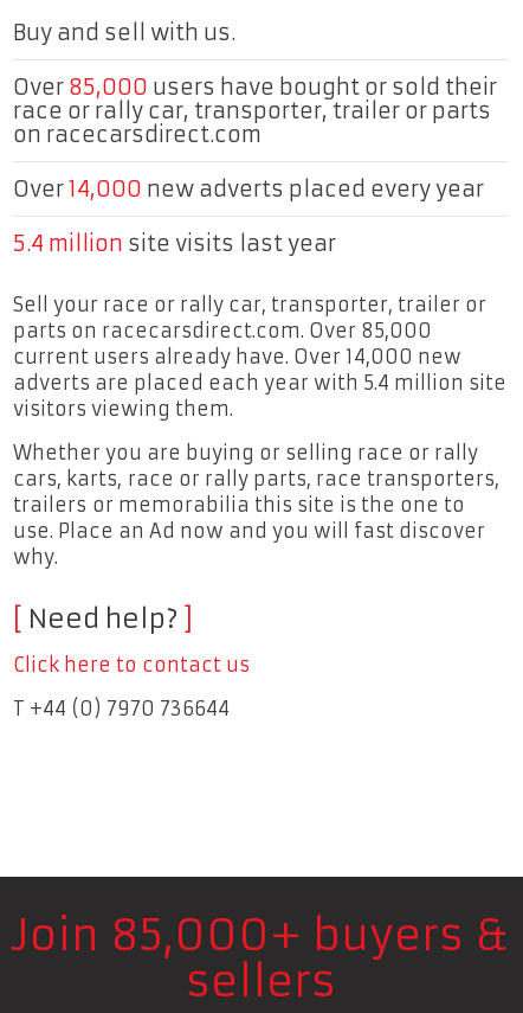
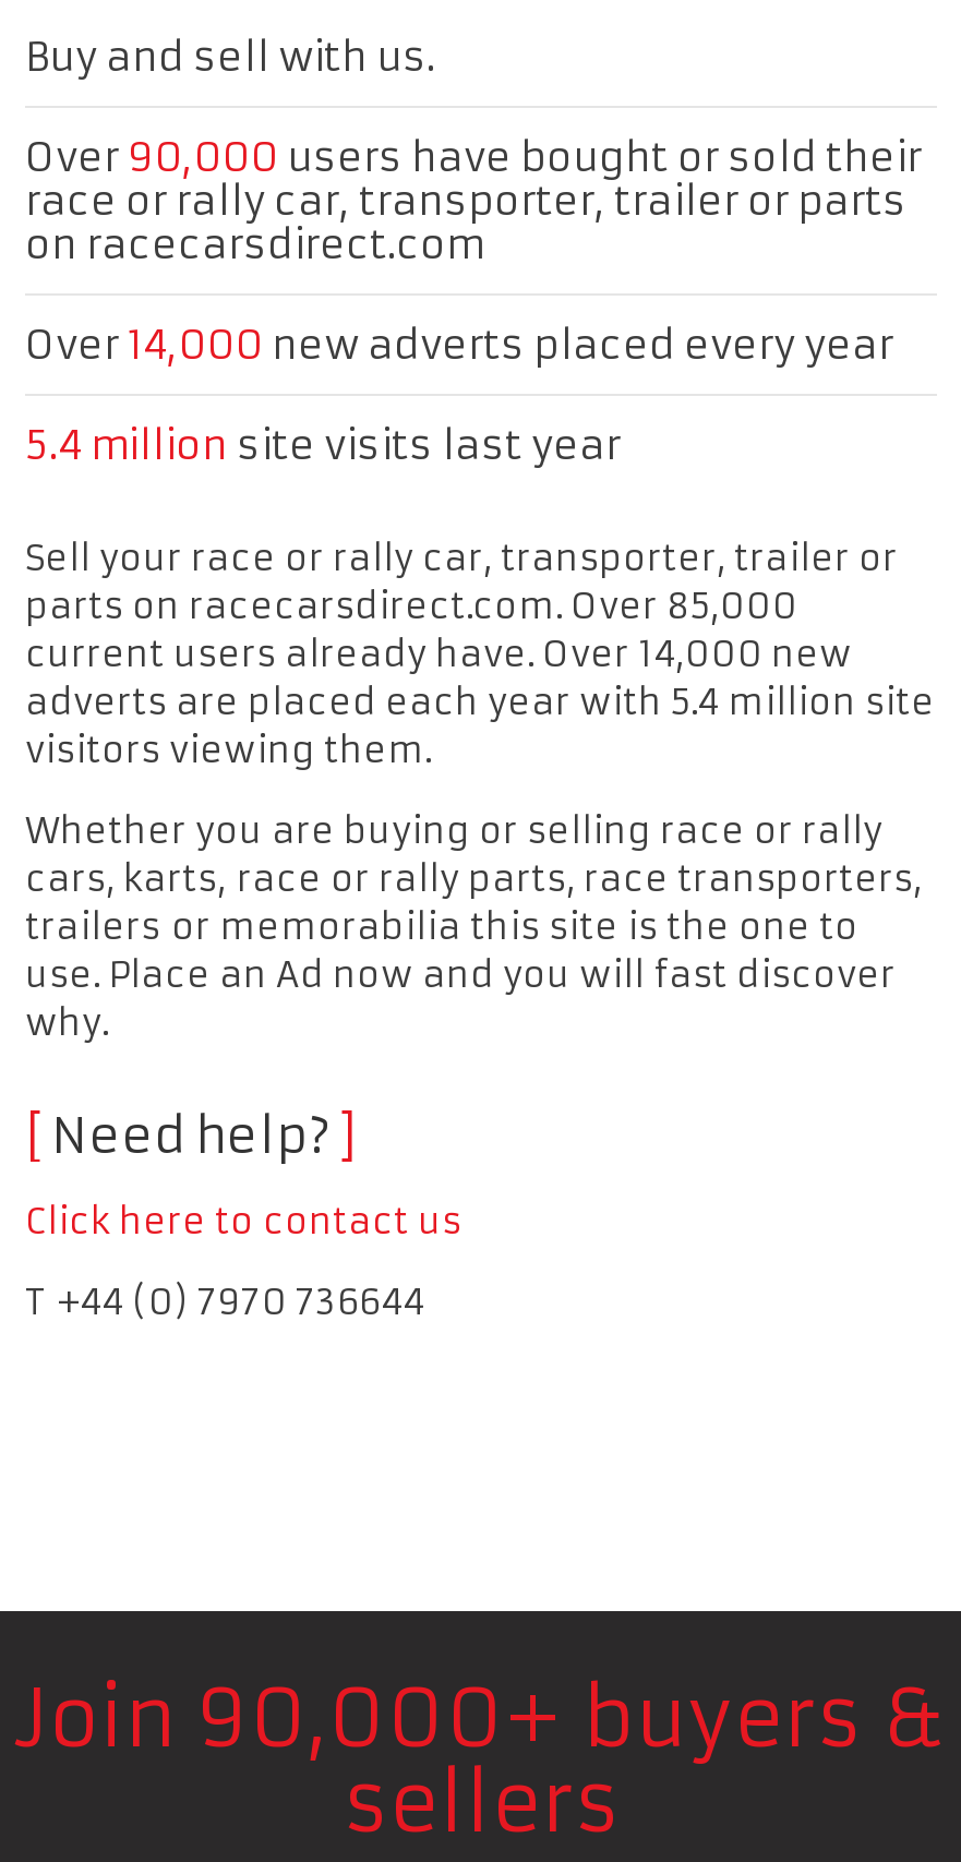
- Over 85,000 users have bought or sold their
+ Over 90,000 users have bought or sold their

- Join 85,000+ buyers &
+ Join 90,000+ buyers &
